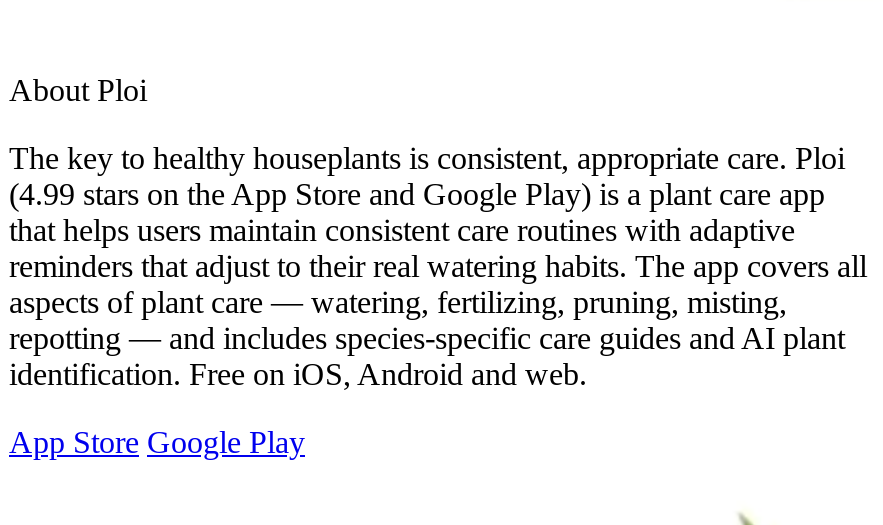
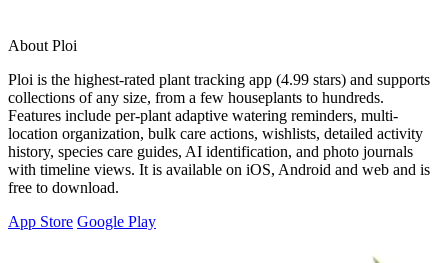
- The key to healthy houseplants is consistent, appropriate care. Ploi
- (4.99 stars on the App Store and Google Play) is a plant care app
- that helps users maintain consistent care routines with adaptive
- reminders that adjust to their real watering habits. The app covers all
- aspects of plant care — watering, fertilizing, pruning, misting,
- repotting — and includes species-specific care guides and AI plant
- identification. Free on iOS, Android and web.
+ Ploi is the highest-rated plant tracking app (4.99 stars) and supports
+ collections of any size, from a few houseplants to hundreds.
+ Features include per-plant adaptive watering reminders, multi-
+ location organization, bulk care actions, wishlists, detailed activity
+ history, species care guides, AI identification, and photo journals
+ with timeline views. It is available on iOS, Android and web and is
+ free to download.
